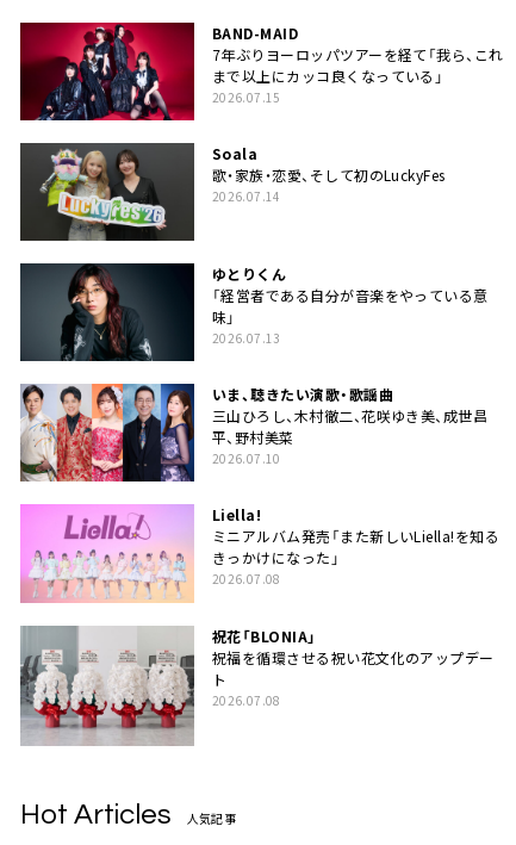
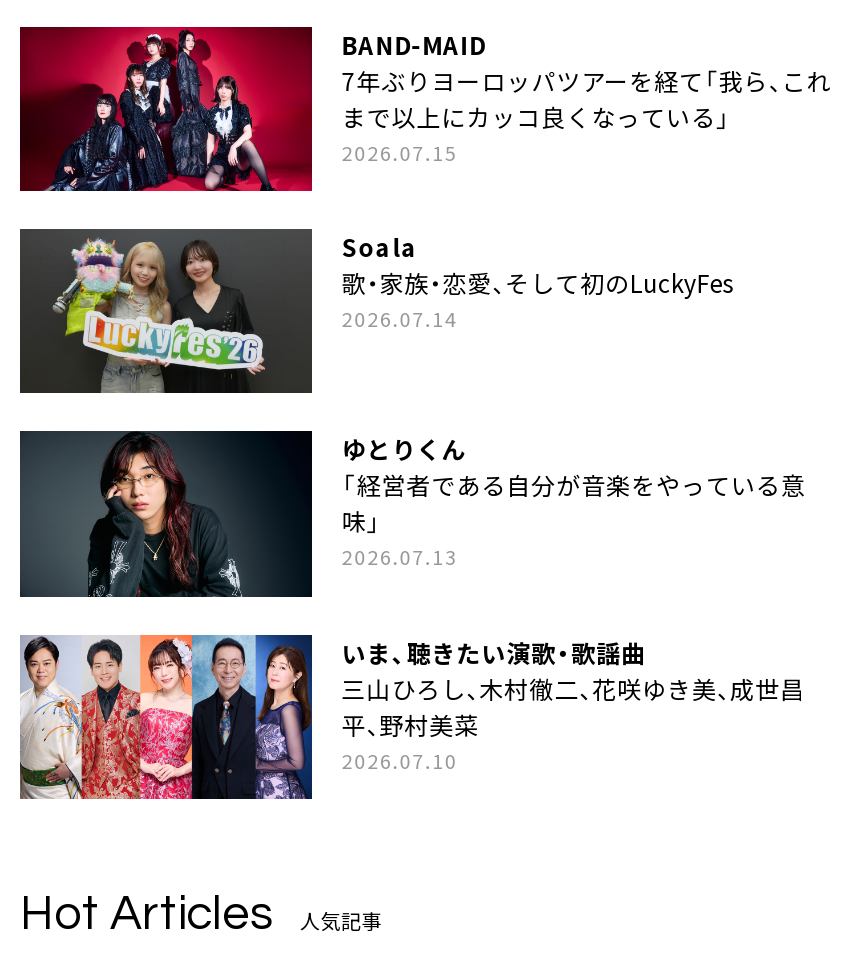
- [image]
- Liella!
- ミニアルバム発売「また新しいLiella!を知る
- きっかけになった」
- 2026.07.08
- 祝花「BLONIA」
- 祝福を循環させる祝い花文化のアップデー
- ト
- 2026.07.08

- [image]
